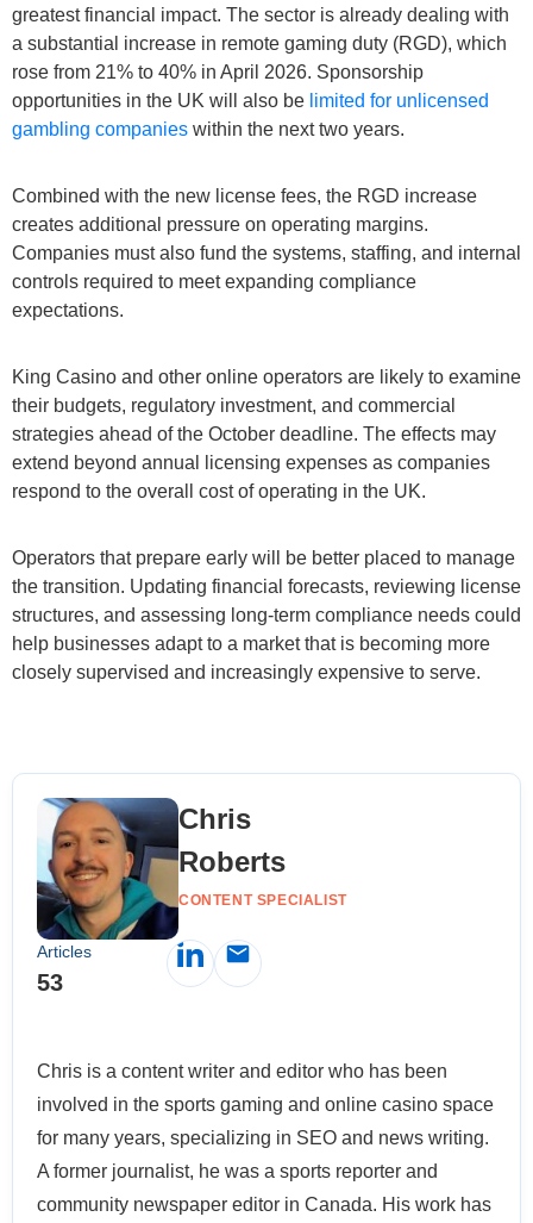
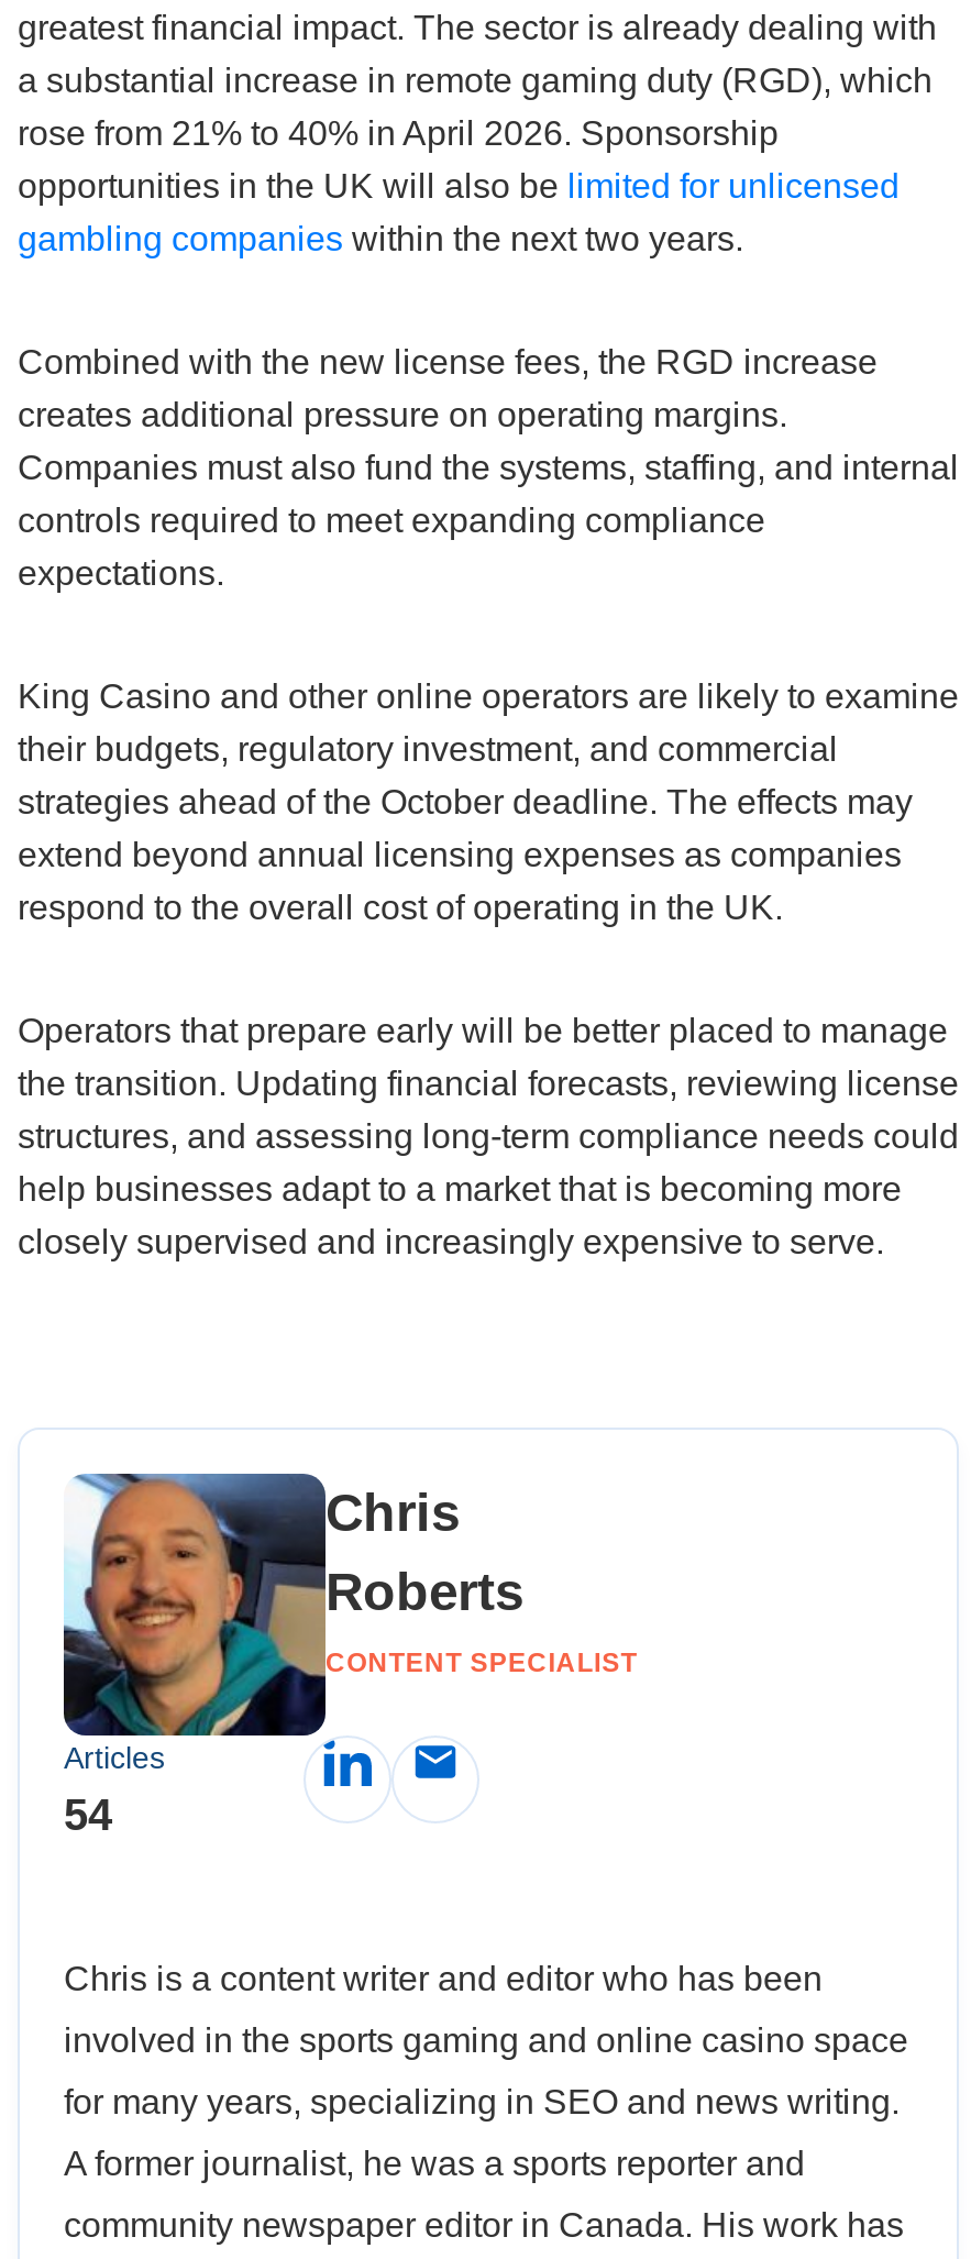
- 53
+ 54
